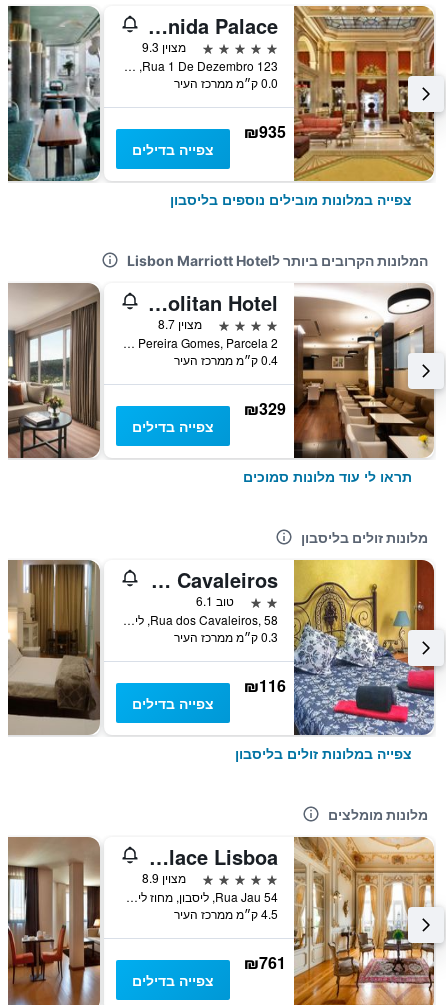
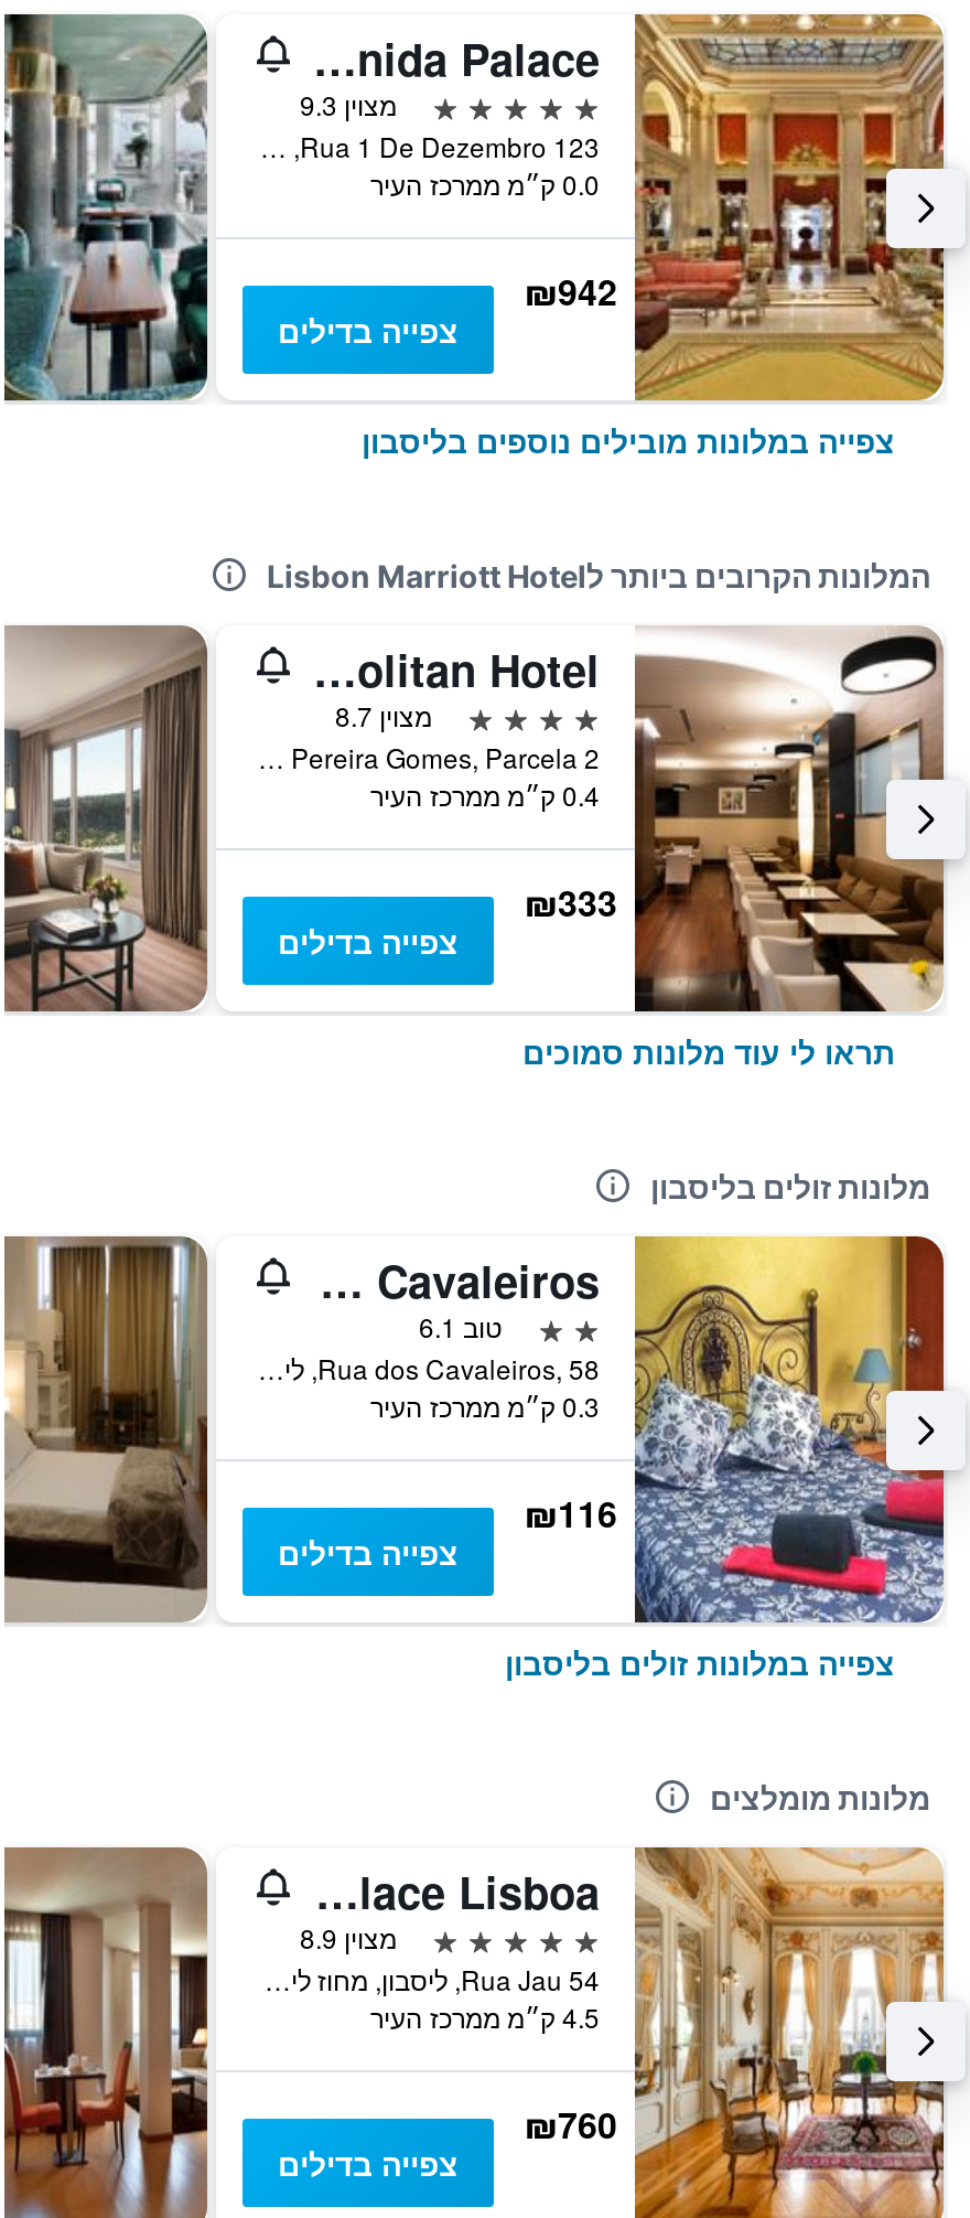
- ₪935
+ ₪942

- ₪329
+ ₪333

- ₪761
+ ₪760
